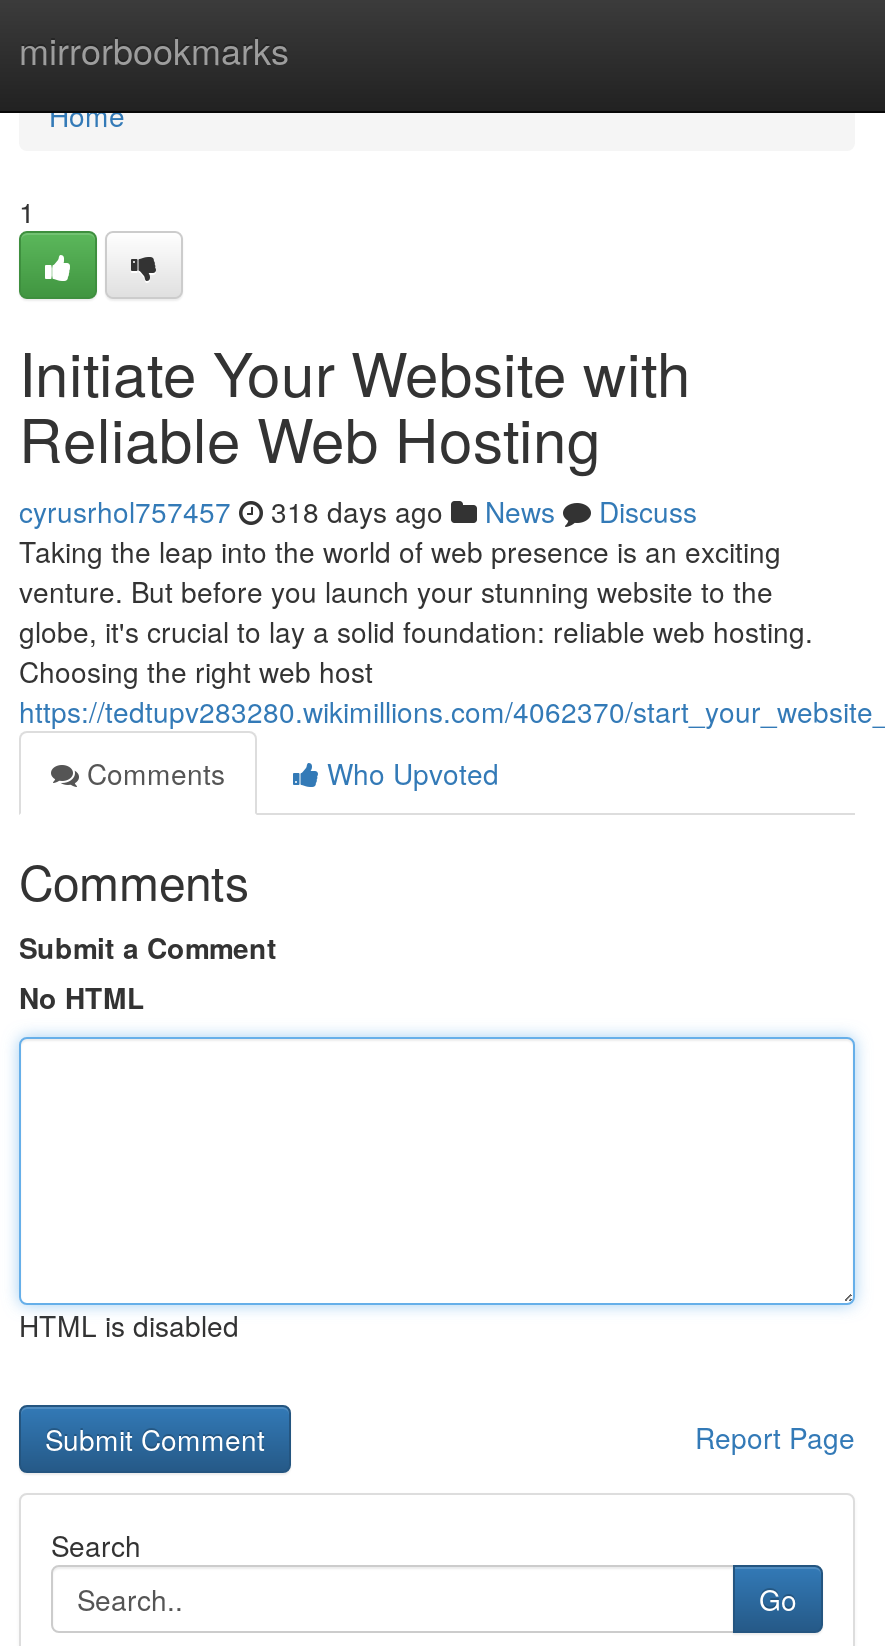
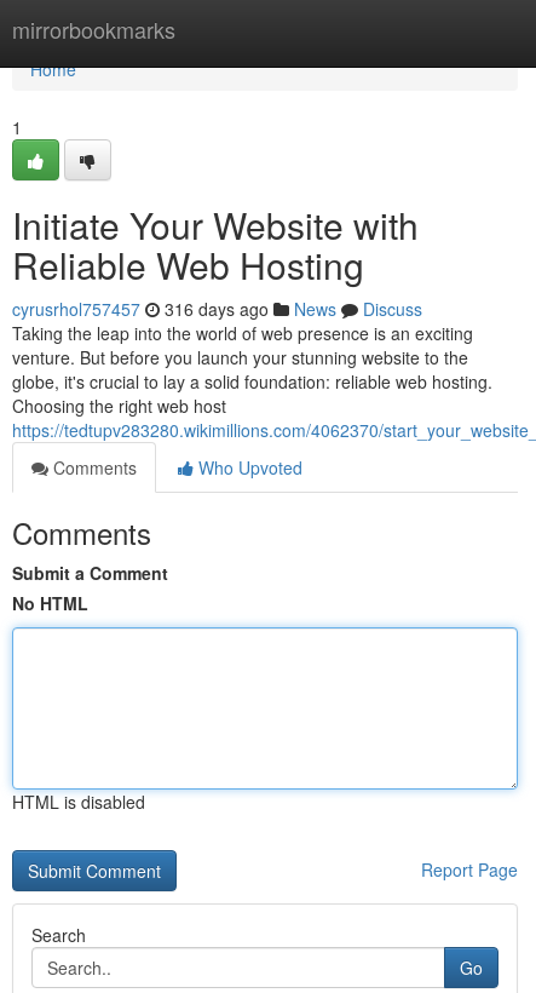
- cyrusrhol757457 318 days ago News Discuss
+ cyrusrhol757457 316 days ago News Discuss
